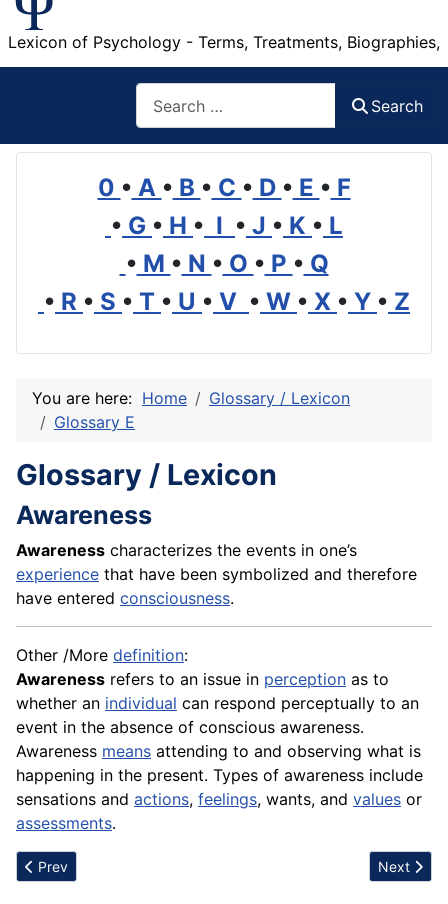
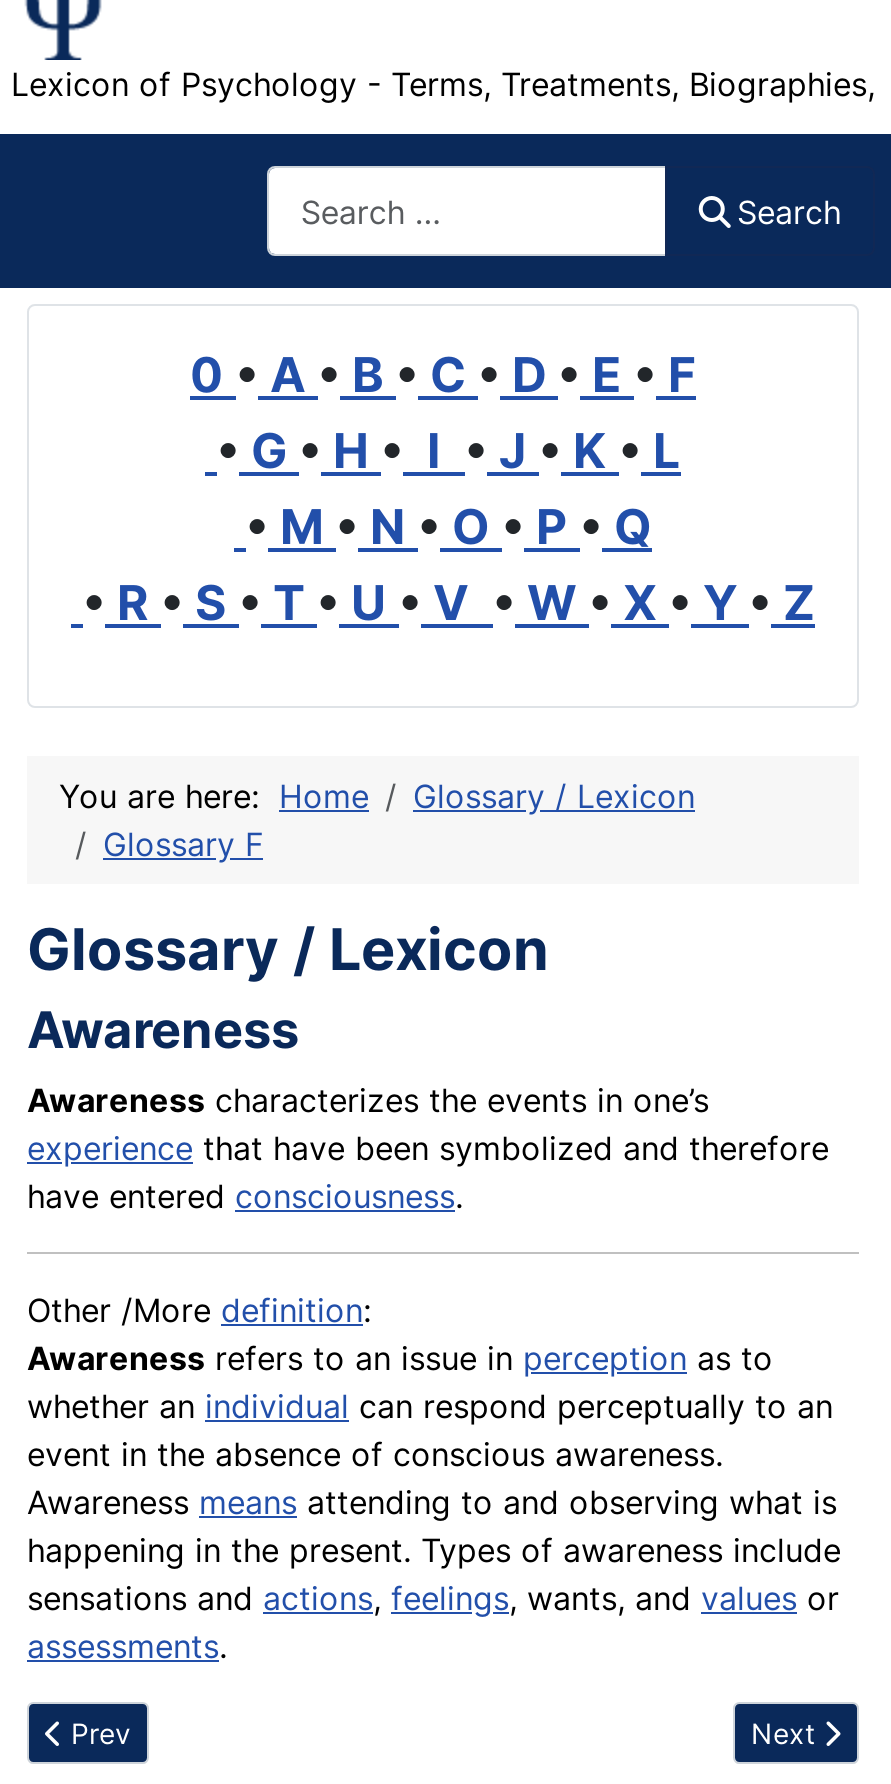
- Glossary E
+ Glossary F
